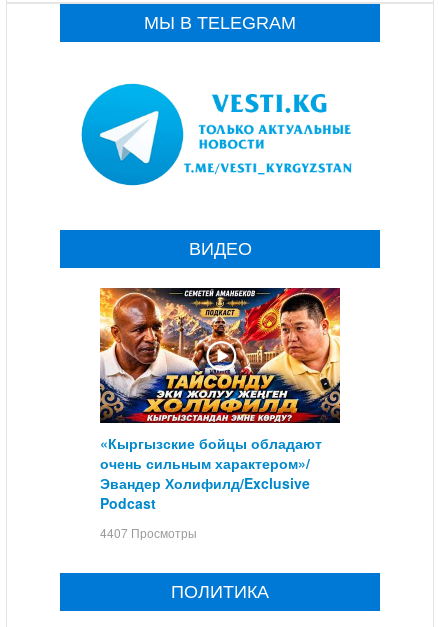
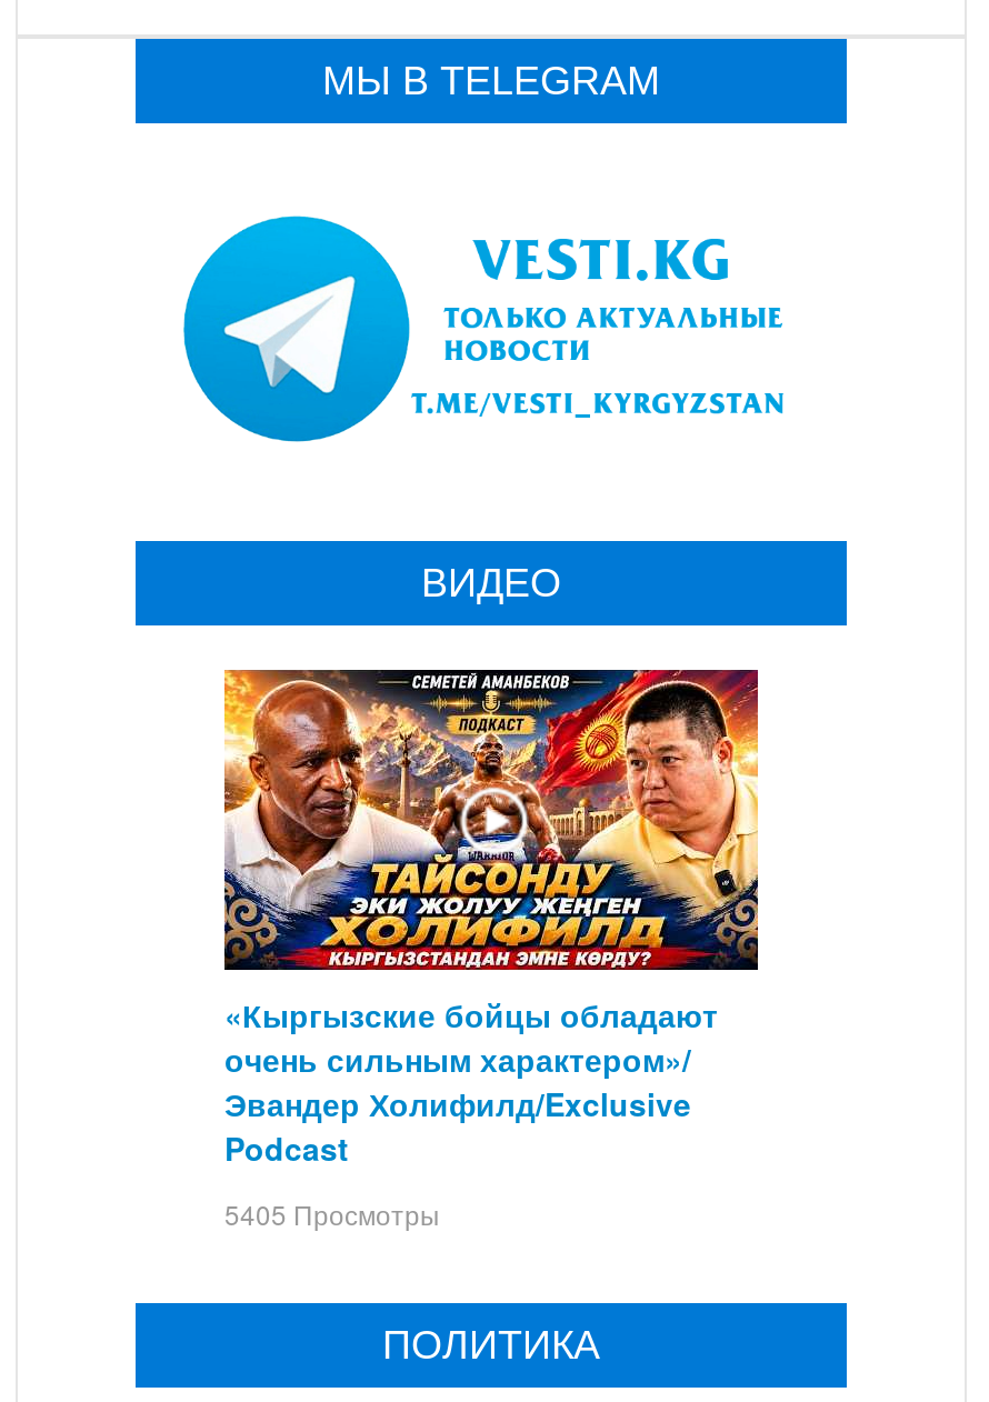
- 4407 Просмотры
+ 5405 Просмотры
